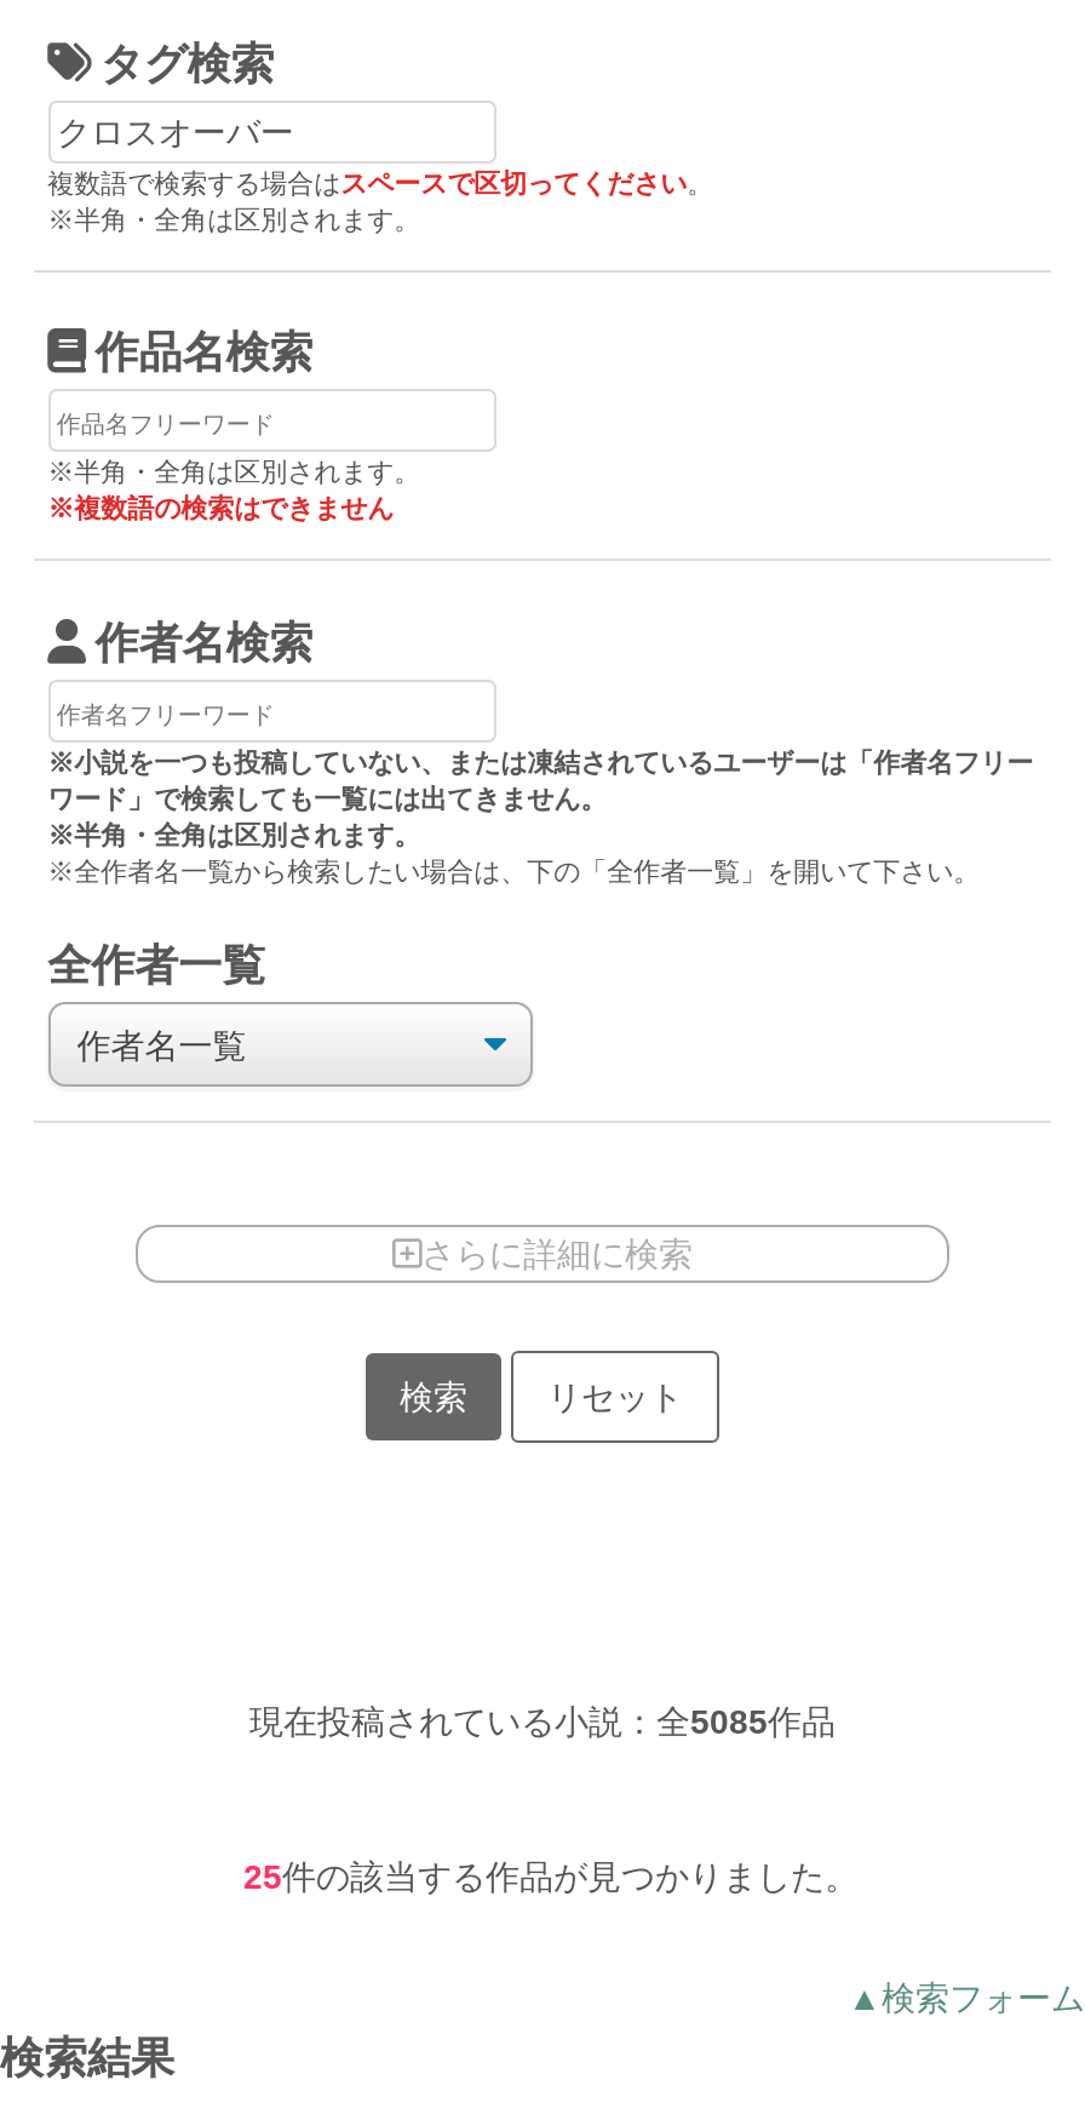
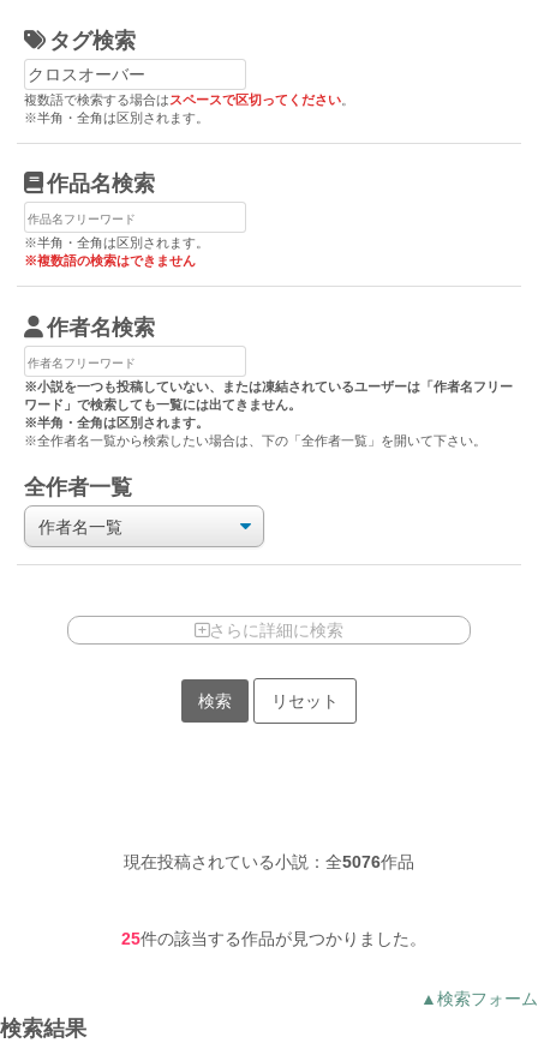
- 現在投稿されている小説：全5085作品
+ 現在投稿されている小説：全5076作品
